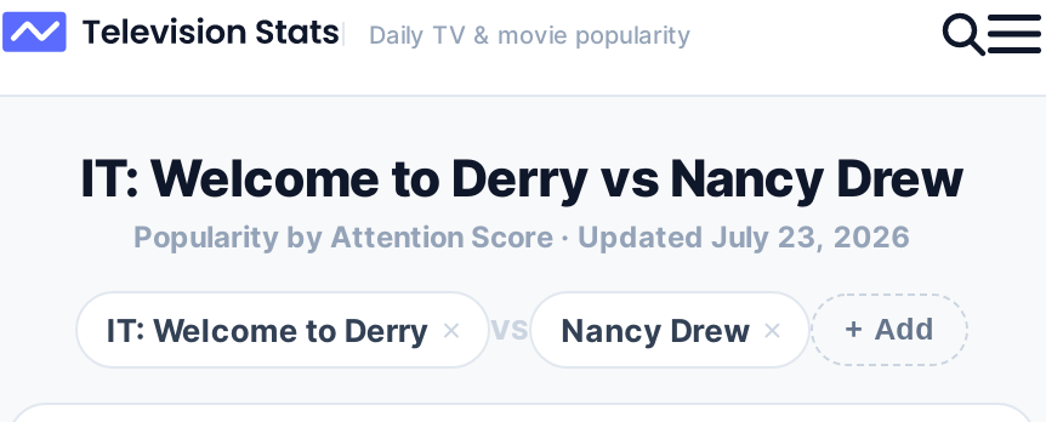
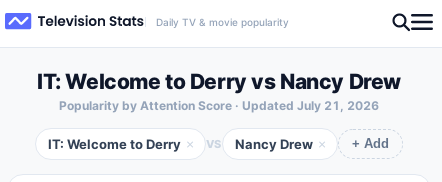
- Popularity by Attention Score · Updated July 23, 2026
+ Popularity by Attention Score · Updated July 21, 2026
